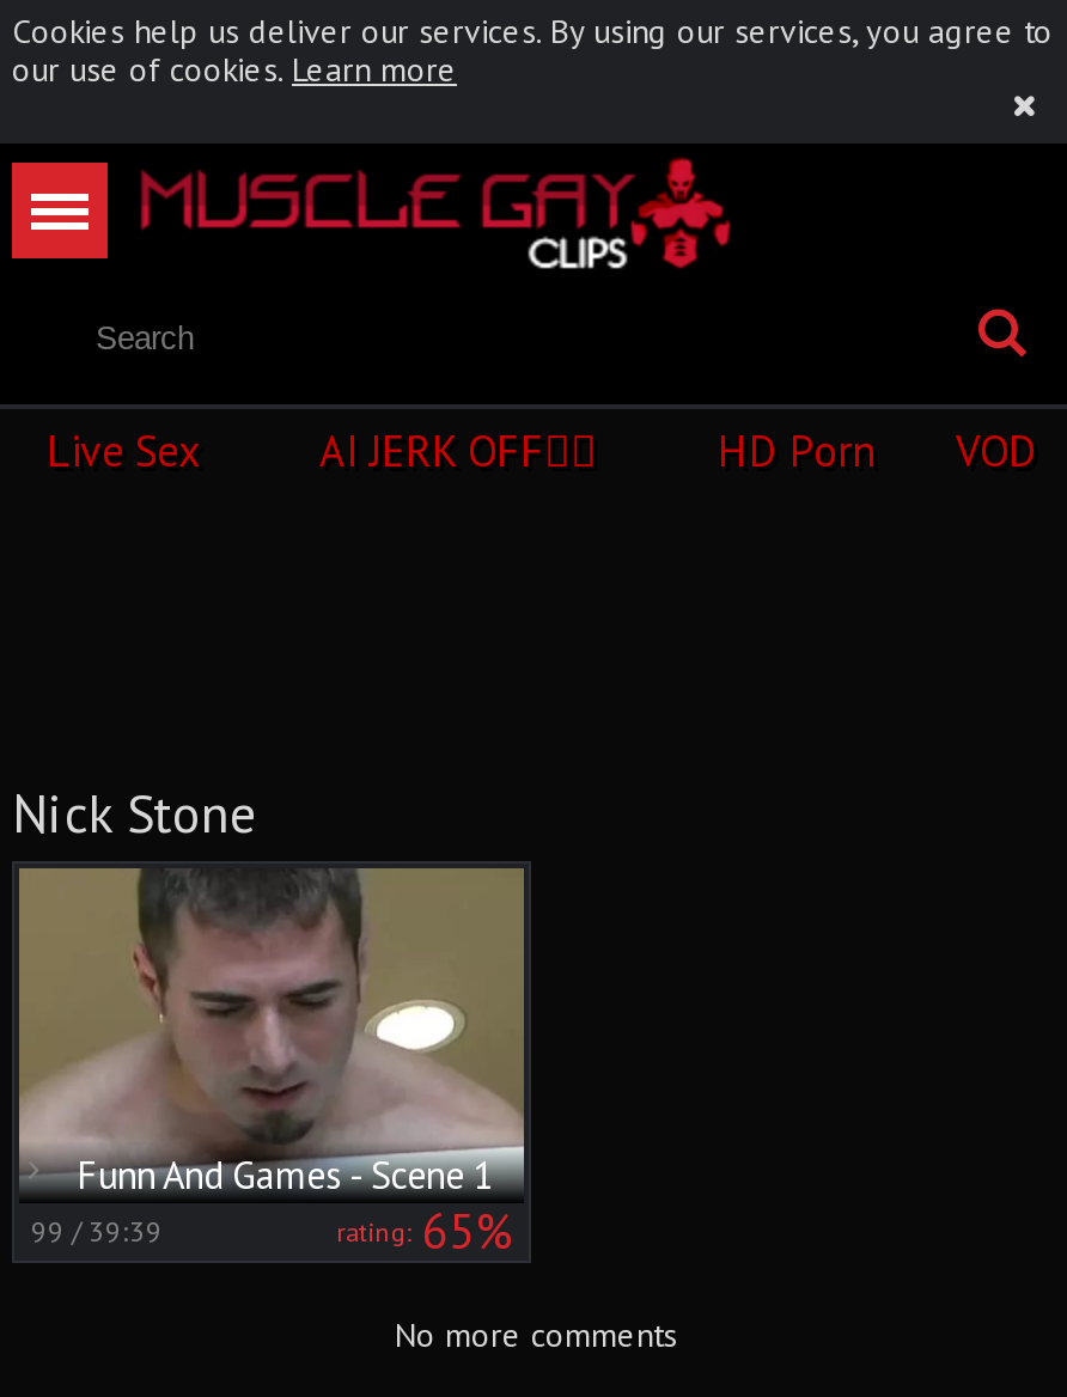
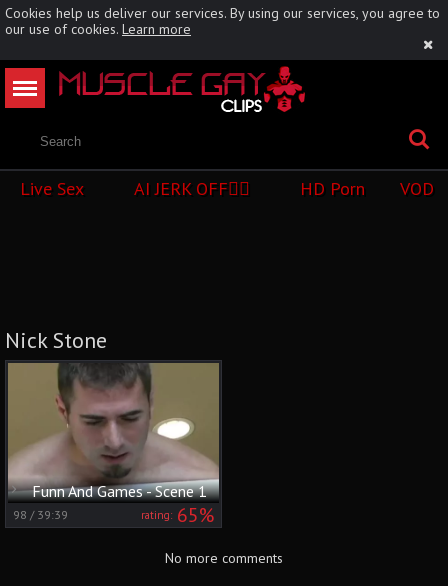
- 99 / 39:39
+ 98 / 39:39
